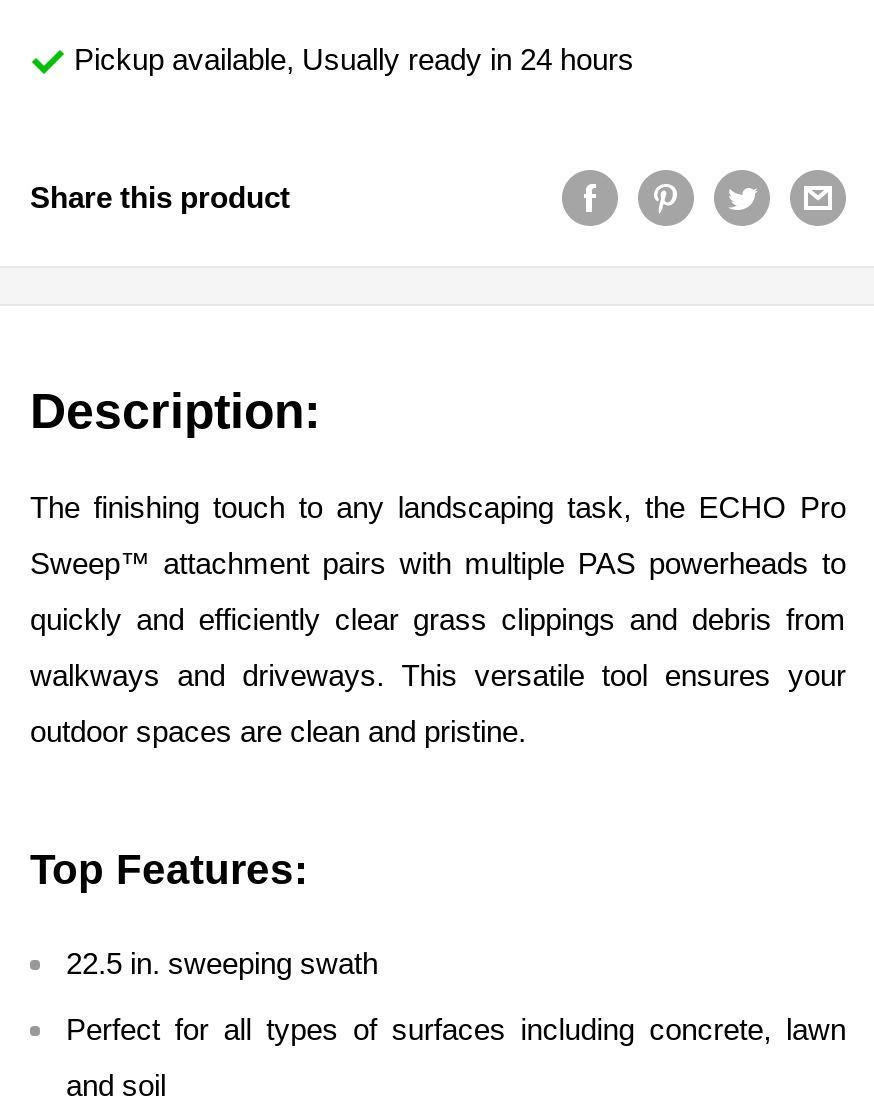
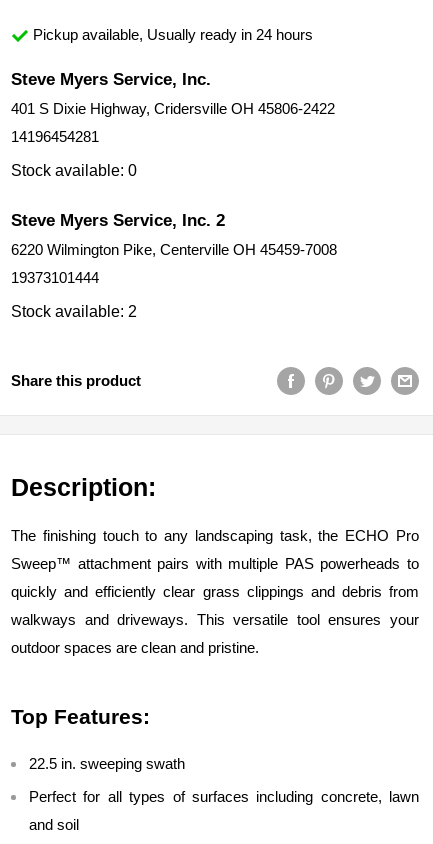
+ Steve Myers Service, Inc.
+ 401 S Dixie Highway, Cridersville OH 45806-2422
+ 14196454281
+ Stock available: 0
+ Steve Myers Service, Inc. 2
+ 6220 Wilmington Pike, Centerville OH 45459-7008
+ 19373101444
+ Stock available: 2
